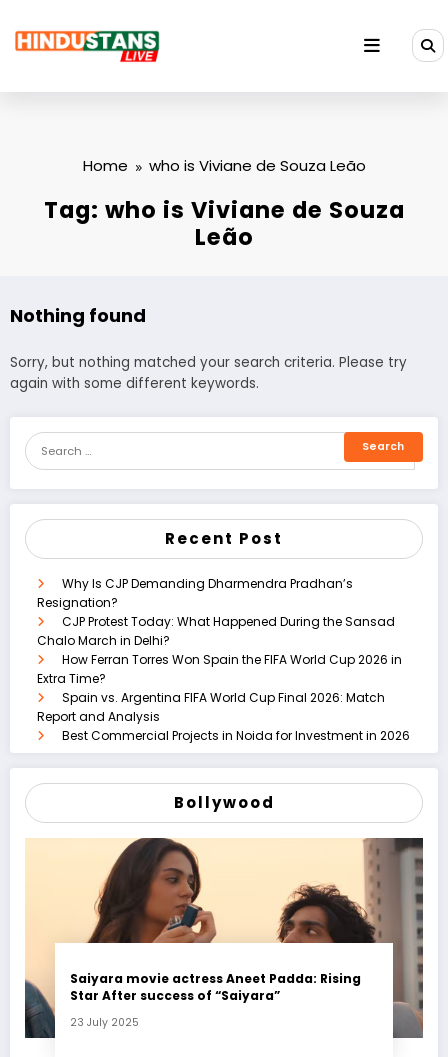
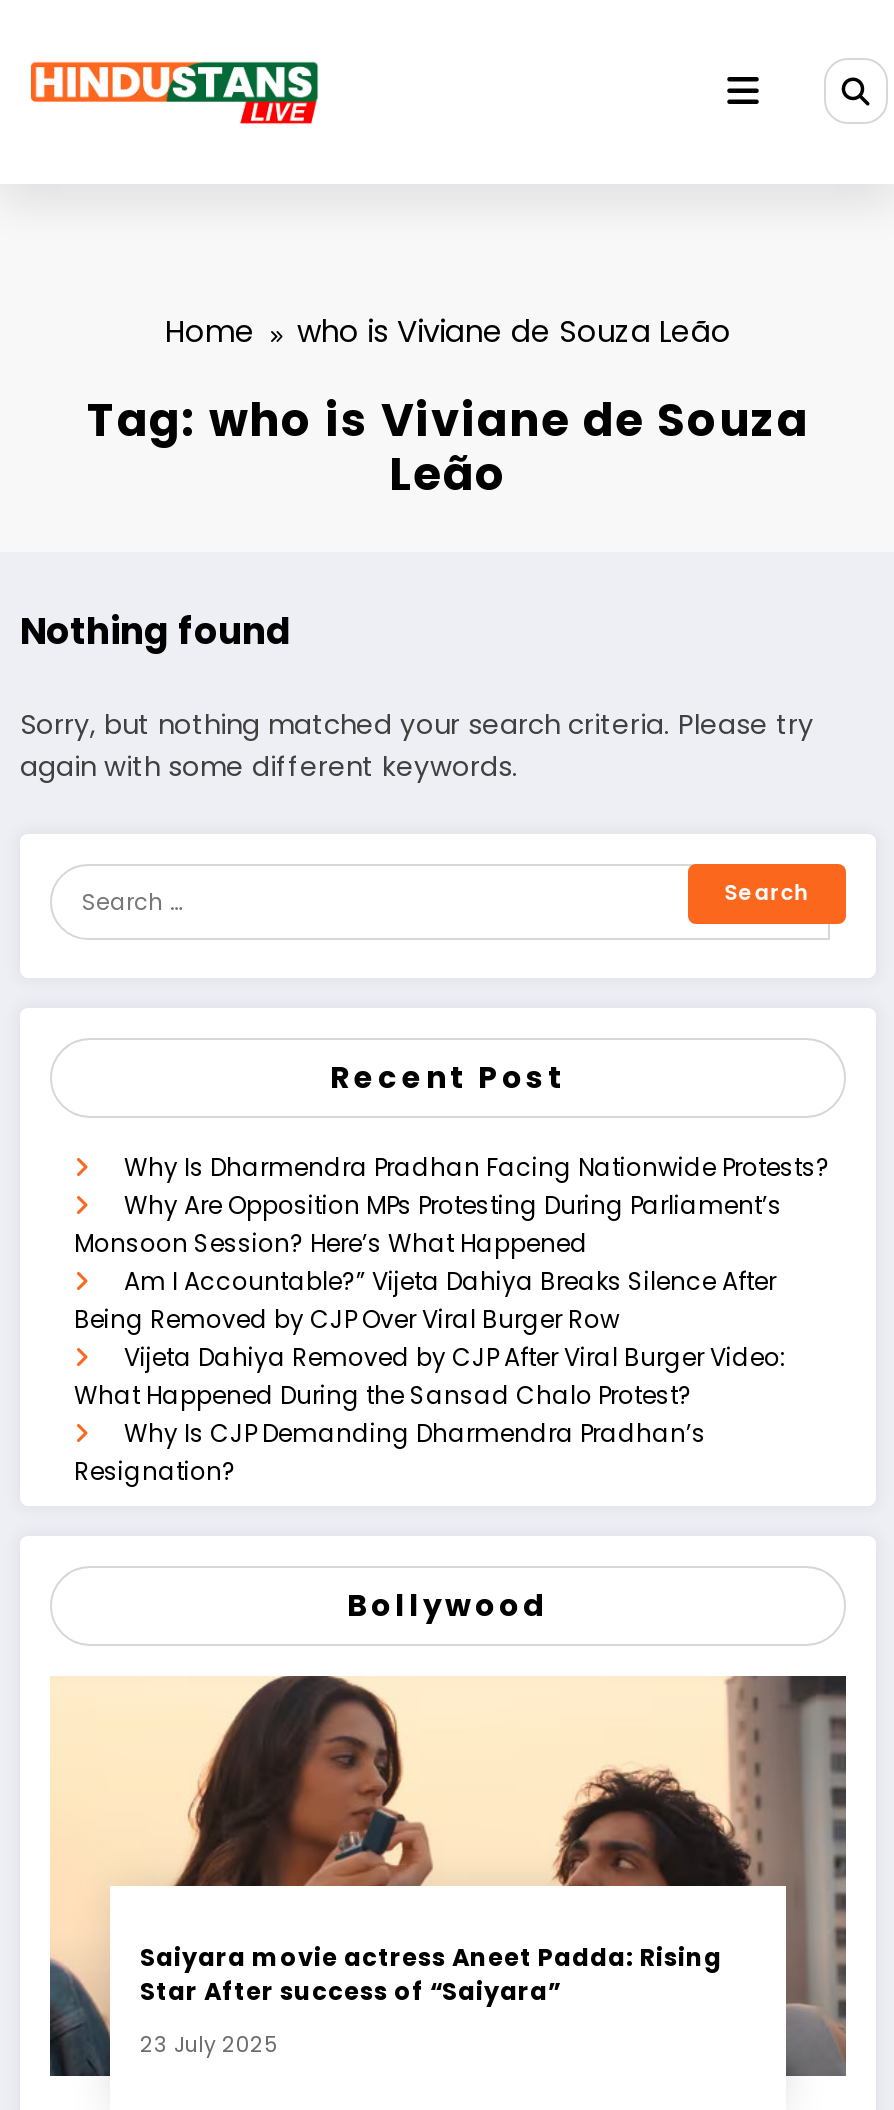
+ Why Is Dharmendra Pradhan Facing Nationwide Protests?
+ Why Are Opposition MPs Protesting During Parliament’s
+ Monsoon Session? Here’s What Happened
+ Am I Accountable?” Vijeta Dahiya Breaks Silence After
+ Being Removed by CJP Over Viral Burger Row
+ Vijeta Dahiya Removed by CJP After Viral Burger Video:
+ What Happened During the Sansad Chalo Protest?

moved down: Why Is CJP Demanding Dharmendra Pradhan’s | Resignation?

- CJP Protest Today: What Happened During the Sansad
- Chalo March in Delhi?
- How Ferran Torres Won Spain the FIFA World Cup 2026 in
- Extra Time?
- Spain vs. Argentina FIFA World Cup Final 2026: Match
- Report and Analysis
- Best Commercial Projects in Noida for Investment in 2026
